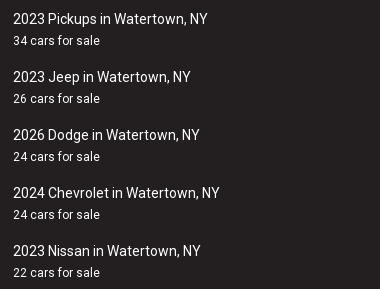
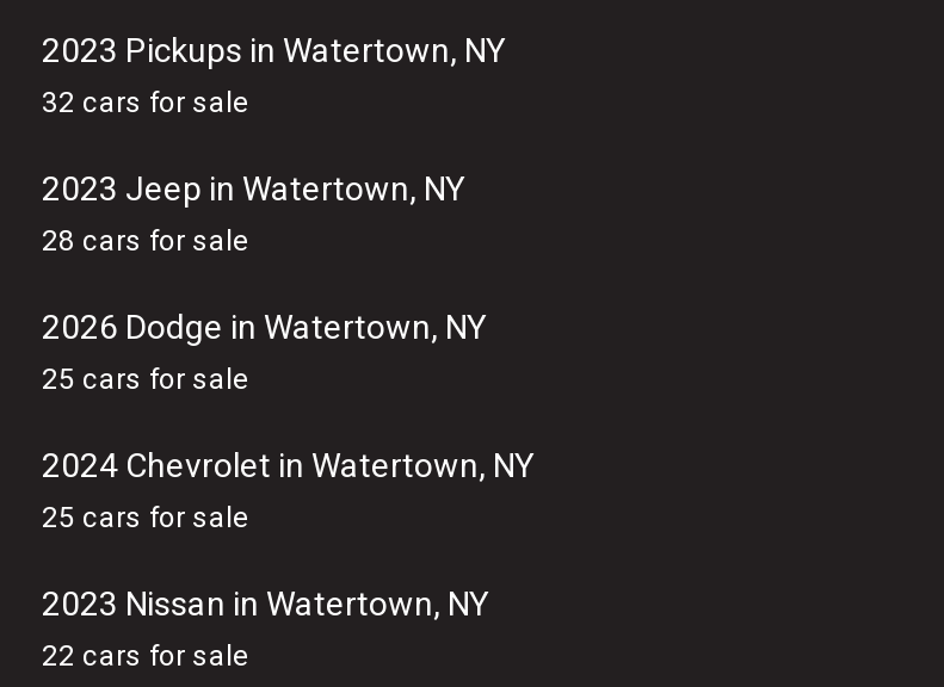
- 34 cars for sale
+ 32 cars for sale

- 26 cars for sale
+ 28 cars for sale

- 24 cars for sale
+ 25 cars for sale

- 24 cars for sale
+ 25 cars for sale
